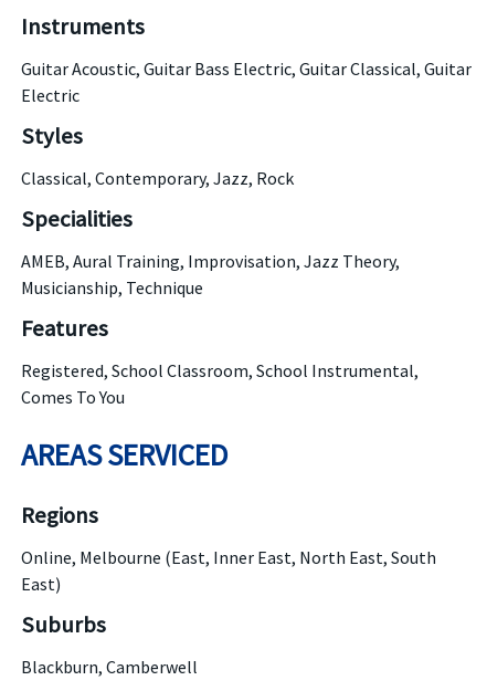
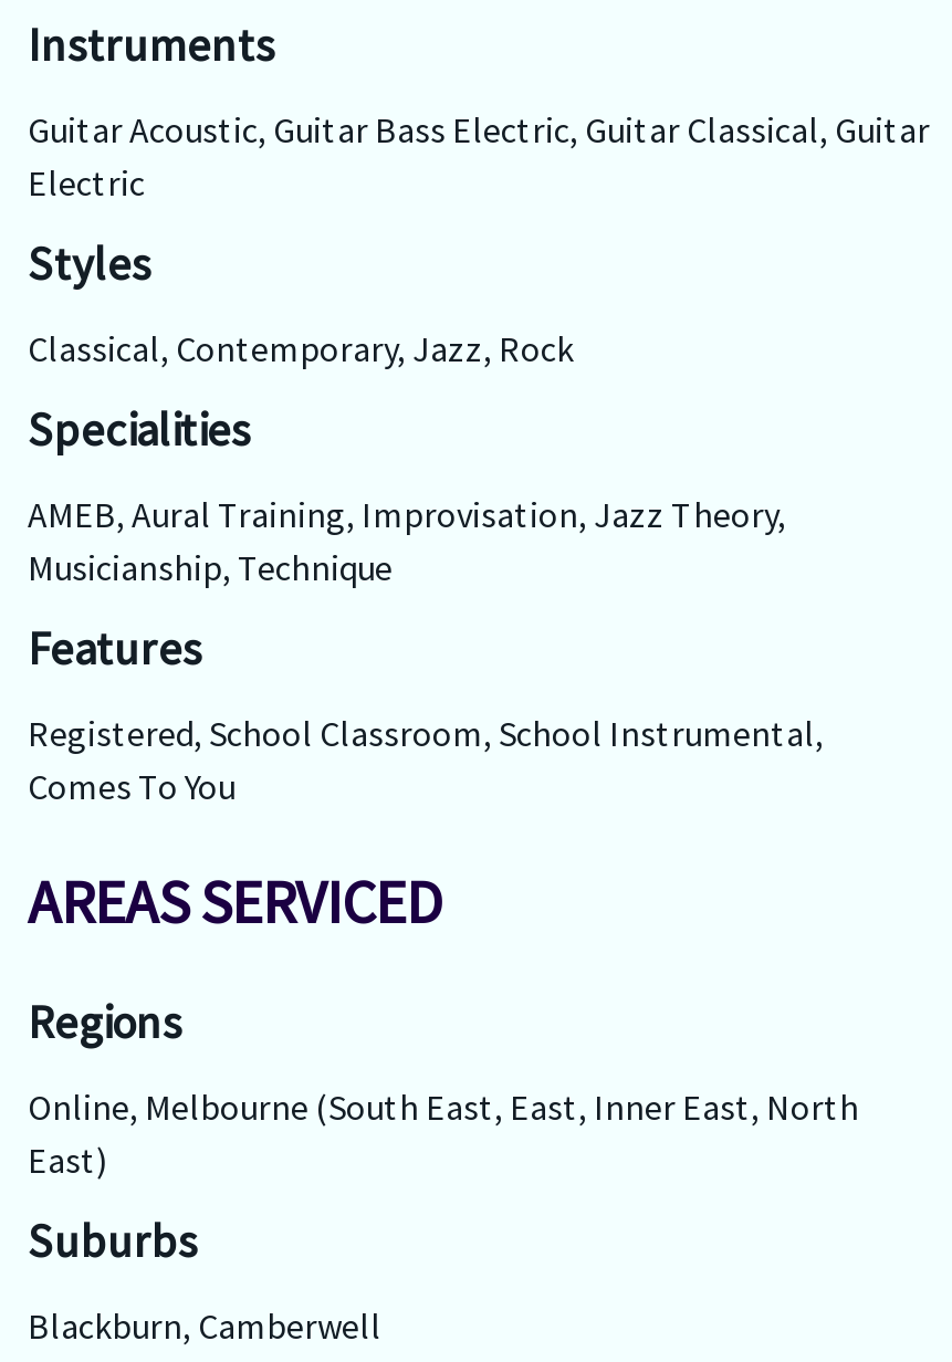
- Online, Melbourne (East, Inner East, North East, South
+ Online, Melbourne (South East, East, Inner East, North
